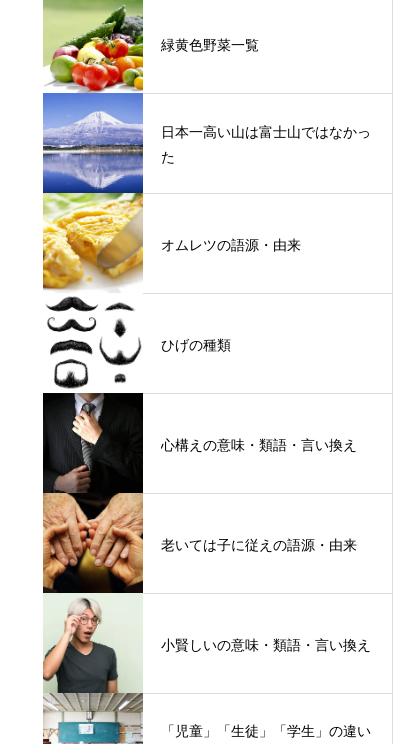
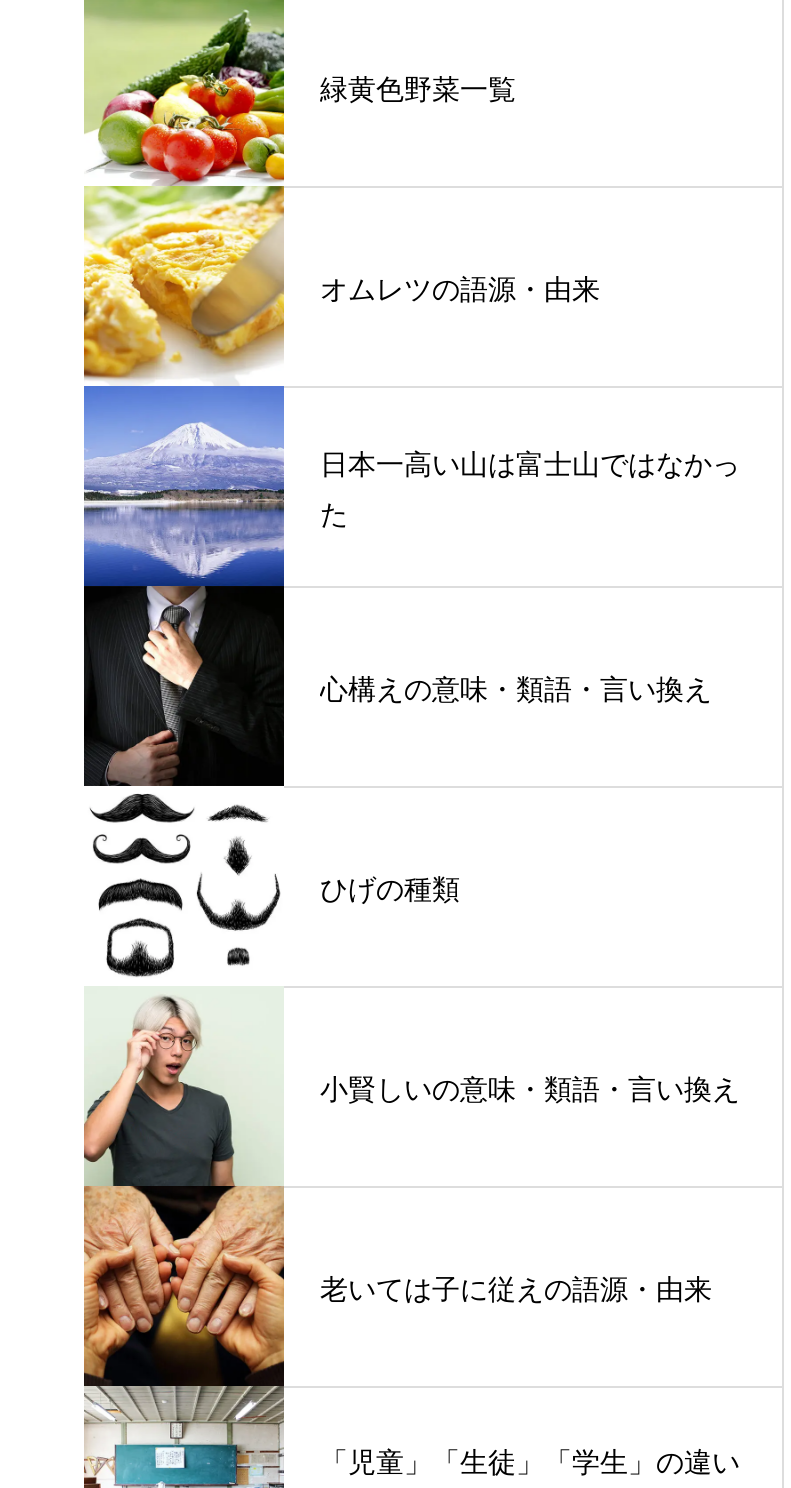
moved down: 日本一高い山は富士山ではなかっ | た

moved up: [image] | オムレツの語源・由来

moved down: ひげの種類

moved up: [image] | 心構えの意味・類語・言い換え

moved down: 老いては子に従えの語源・由来

moved up: [image] | 小賢しいの意味・類語・言い換え
